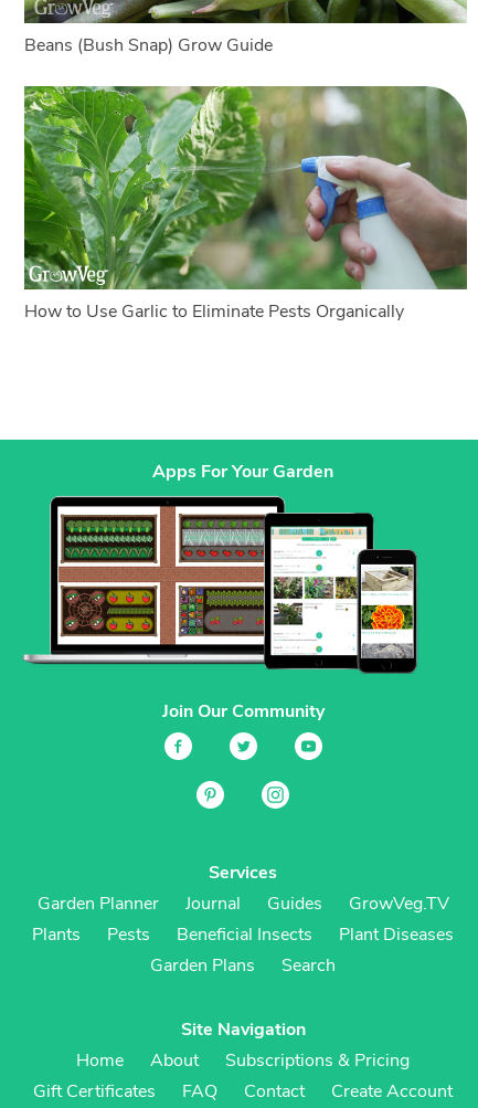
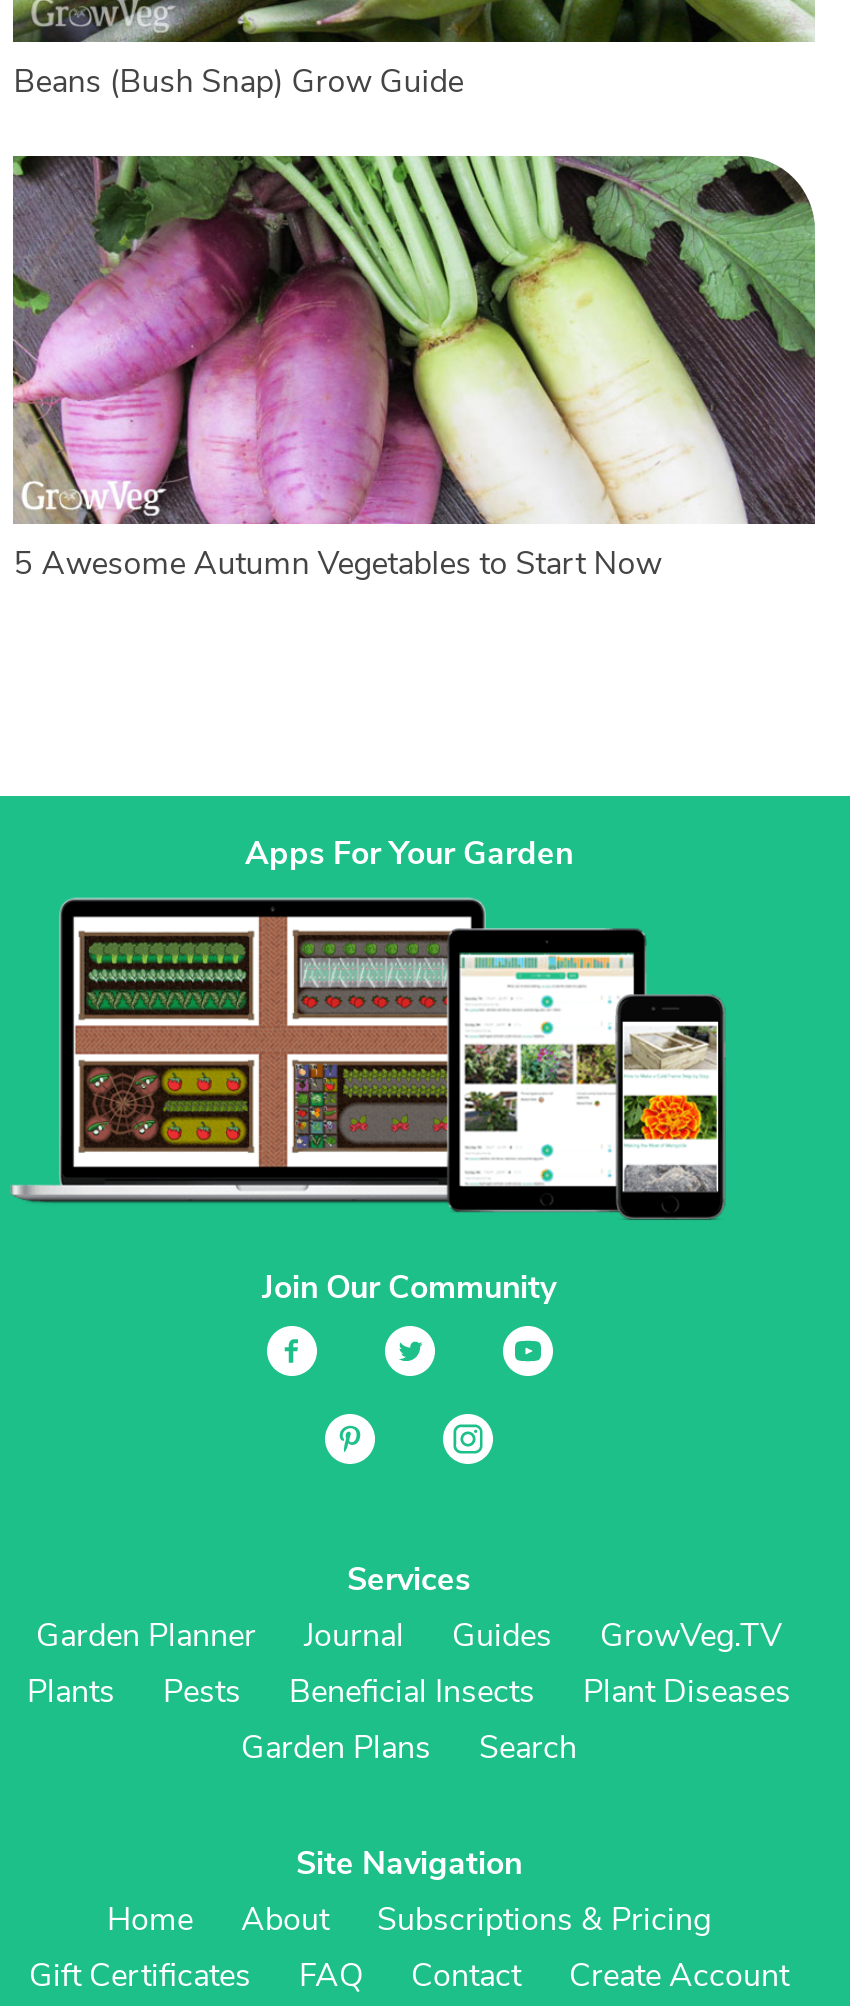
- [image]
- How to Use Garlic to Eliminate Pests Organically
+ [image]
+ 5 Awesome Autumn Vegetables to Start Now
